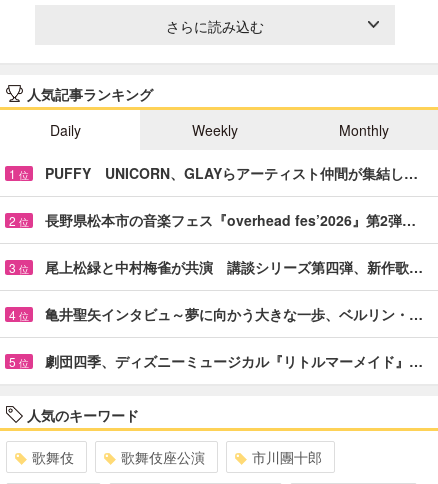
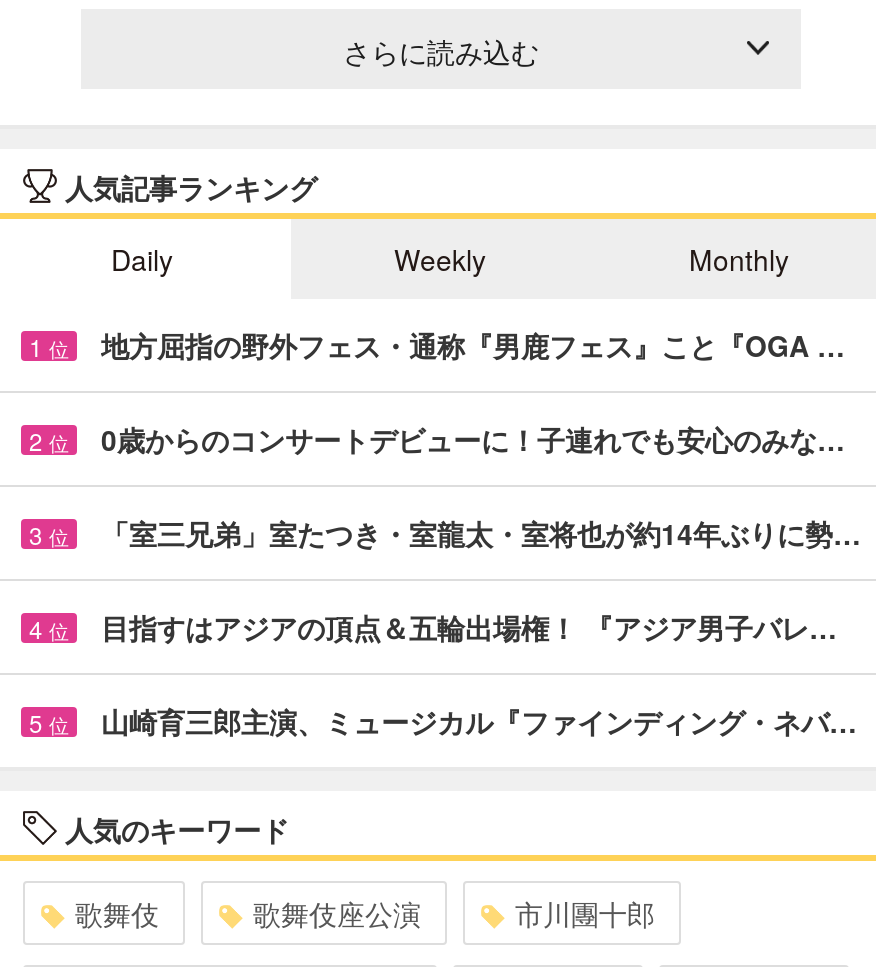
- PUFFY UNICORN、GLAYらアーティスト仲間が集結し…
+ 地方屈指の野外フェス・通称『男鹿フェス』こと『OGA …

- 長野県松本市の音楽フェス『overhead fes’2026』第2弾…
+ 0歳からのコンサートデビューに！子連れでも安心のみな…

- 尾上松緑と中村梅雀が共演 講談シリーズ第四弾、新作歌…
+ 「室三兄弟」室たつき・室龍太・室将也が約14年ぶりに勢…

- 亀井聖矢インタビュ～夢に向かう大きな一歩、ベルリン・…
+ 目指すはアジアの頂点＆五輪出場権！ 『アジア男子バレ…

- 劇団四季、ディズニーミュージカル『リトルマーメイド』…
+ 山崎育三郎主演、ミュージカル『ファインディング・ネバ…
